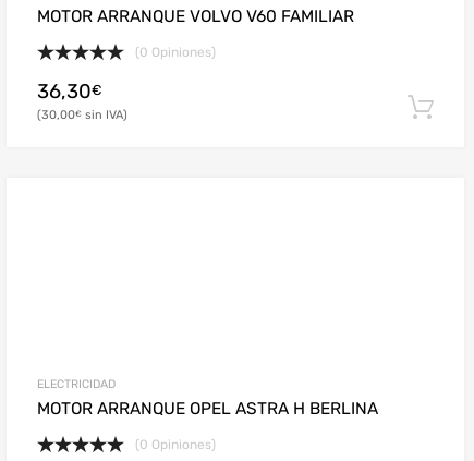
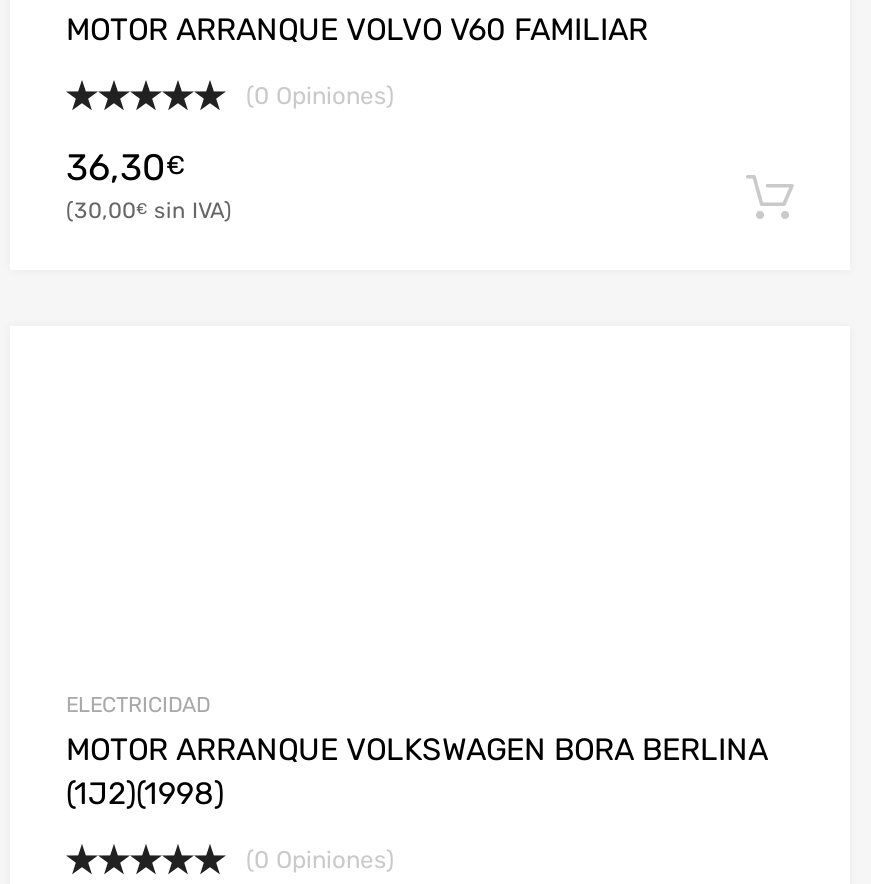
- MOTOR ARRANQUE OPEL ASTRA H BERLINA
+ MOTOR ARRANQUE VOLKSWAGEN BORA BERLINA
+ (1J2)(1998)
